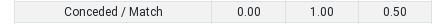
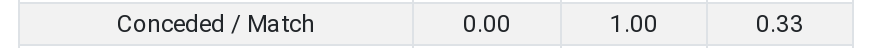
- 0.50
+ 0.33
